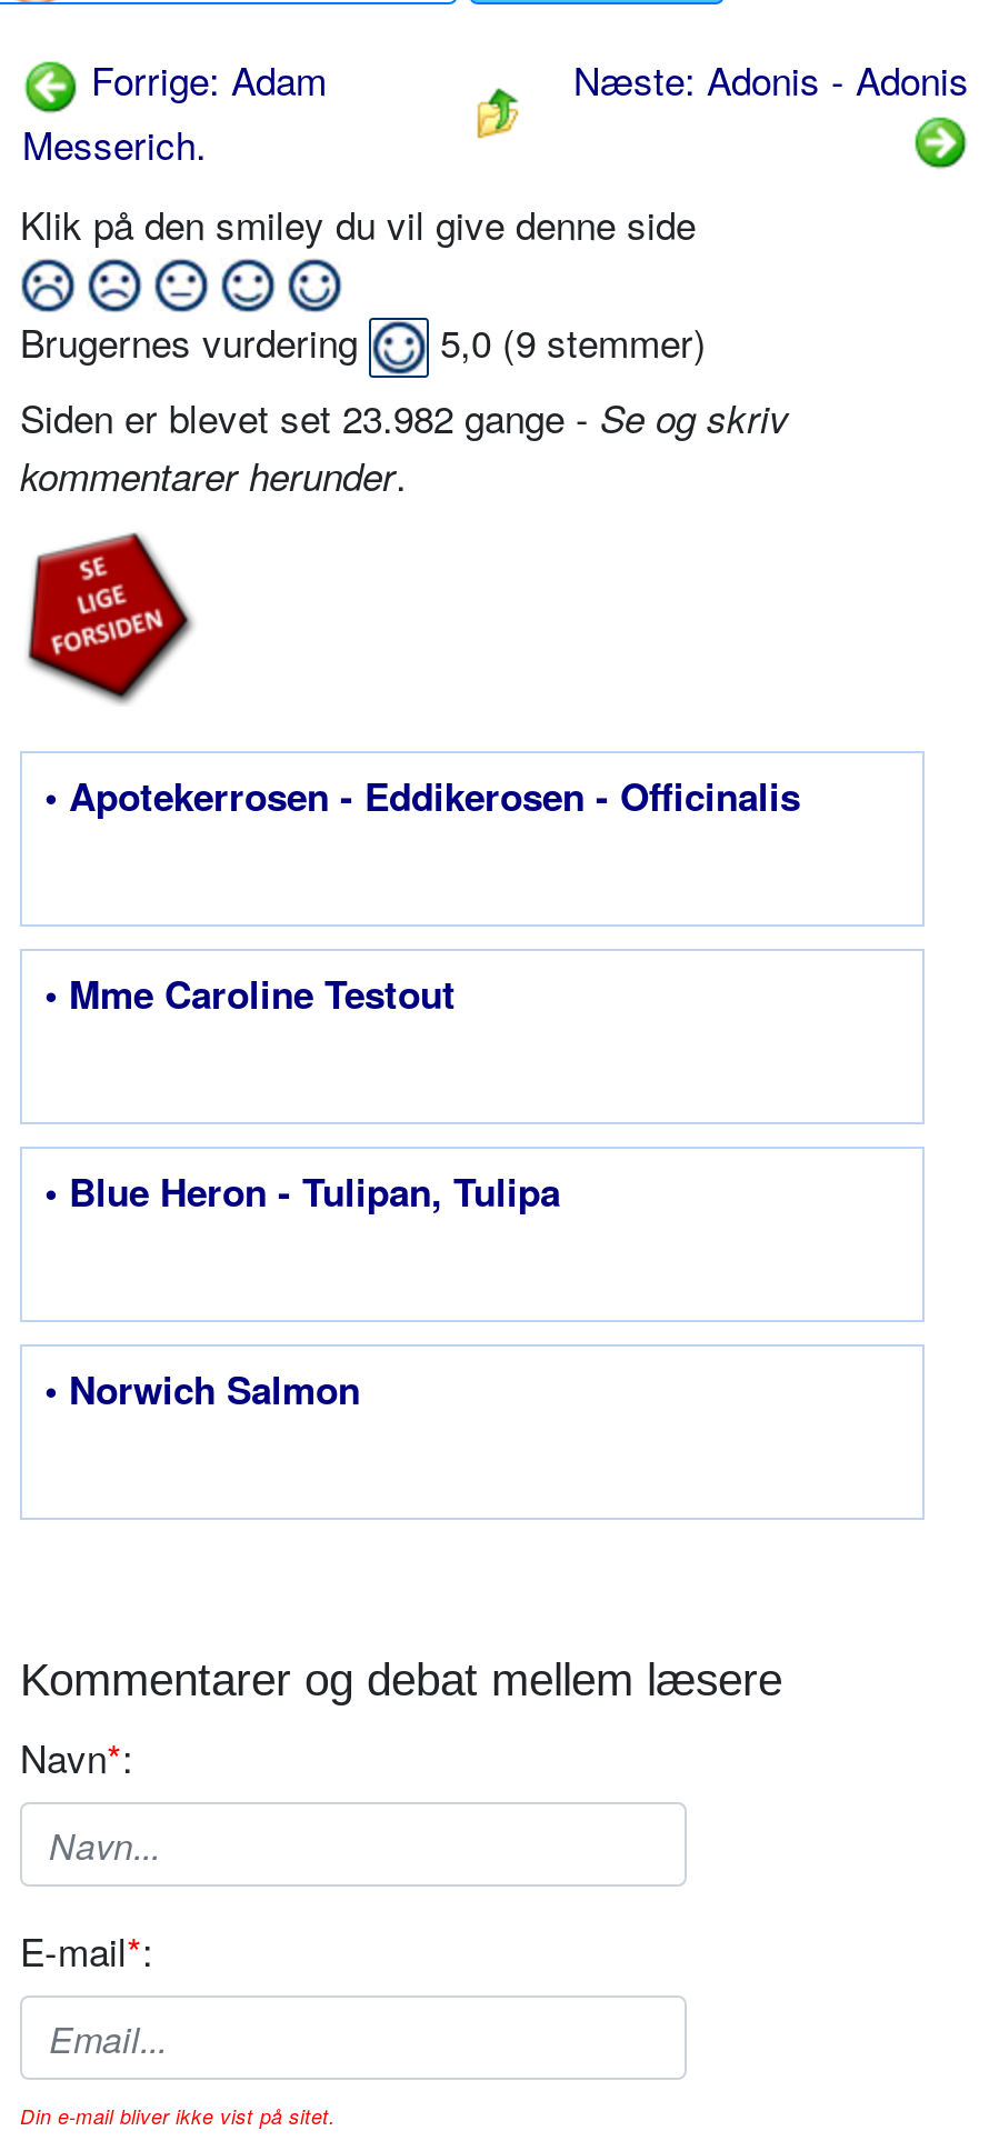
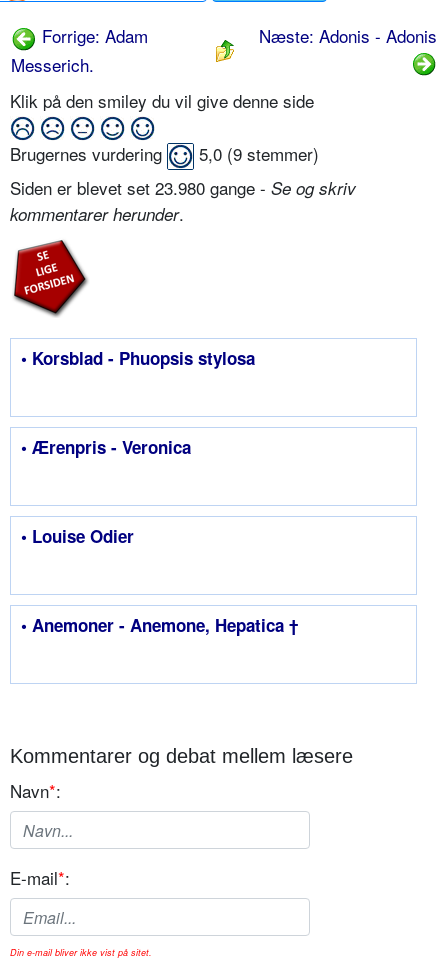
- Siden er blevet set 23.982 gange - Se og skriv
+ Siden er blevet set 23.980 gange - Se og skriv

- • Apotekerrosen - Eddikerosen - Officinalis
+ • Korsblad - Phuopsis stylosa

- • Mme Caroline Testout
+ • Ærenpris - Veronica

- • Blue Heron - Tulipan, Tulipa
+ • Louise Odier

- • Norwich Salmon
+ • Anemoner - Anemone, Hepatica †
